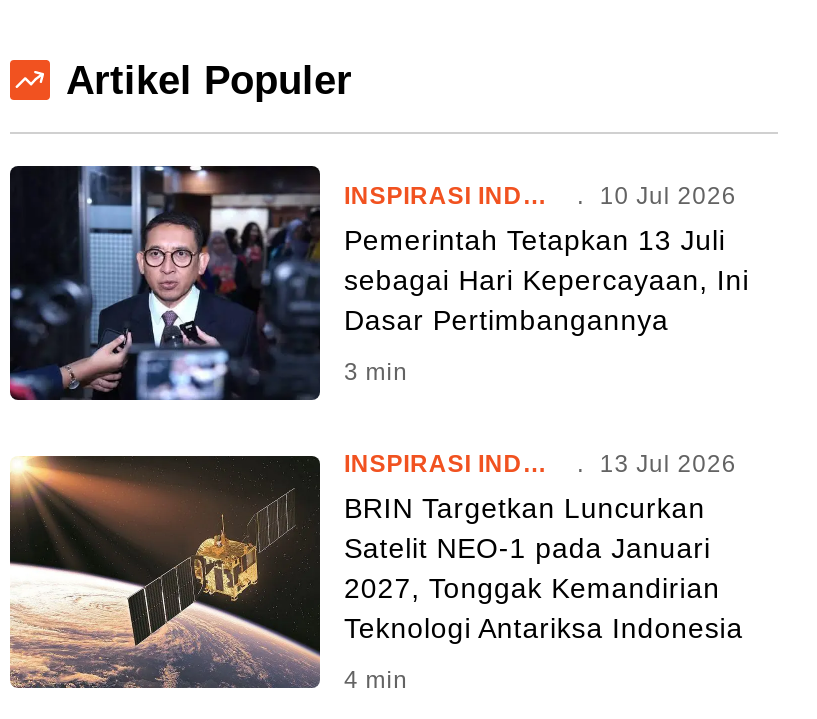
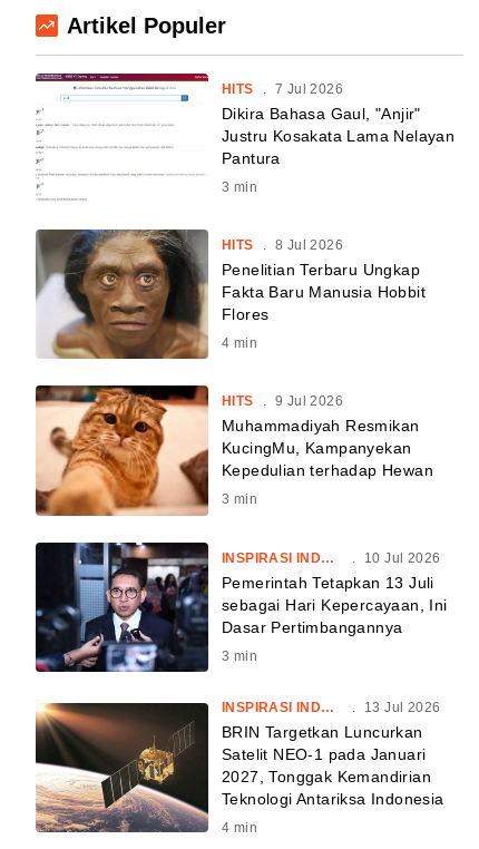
+ [image]
+ HITS . 8 Jul 2026
+ Penelitian Terbaru Ungkap
+ Fakta Baru Manusia Hobbit
+ Flores
+ 4 min

+ [image]
+ HITS . 9 Jul 2026
+ Muhammadiyah Resmikan
+ KucingMu, Kampanyekan
+ Kepedulian terhadap Hewan
+ 3 min

+ [image]
+ HITS . 7 Jul 2026
+ Dikira Bahasa Gaul, "Anjir"
+ Justru Kosakata Lama Nelayan
+ Pantura
+ 3 min
